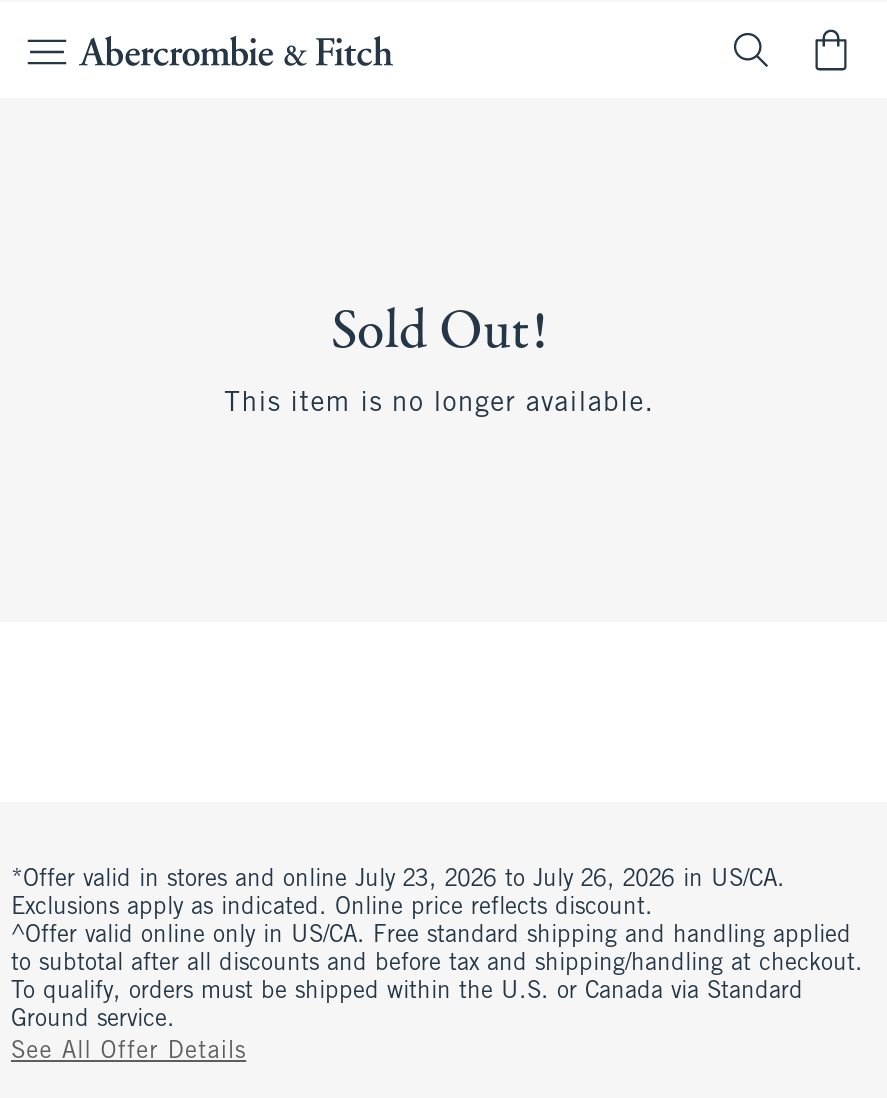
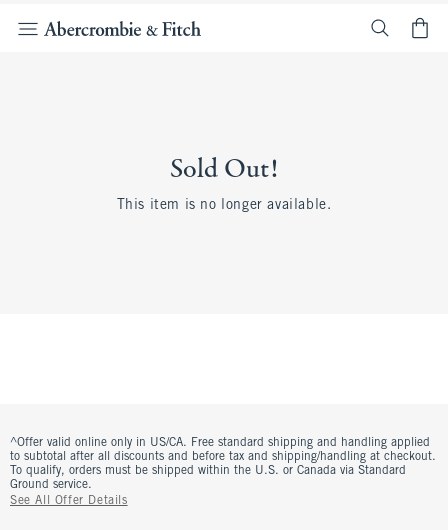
- *Offer valid in stores and online July 23, 2026 to July 26, 2026 in US/CA.
- Exclusions apply as indicated. Online price reflects discount.
